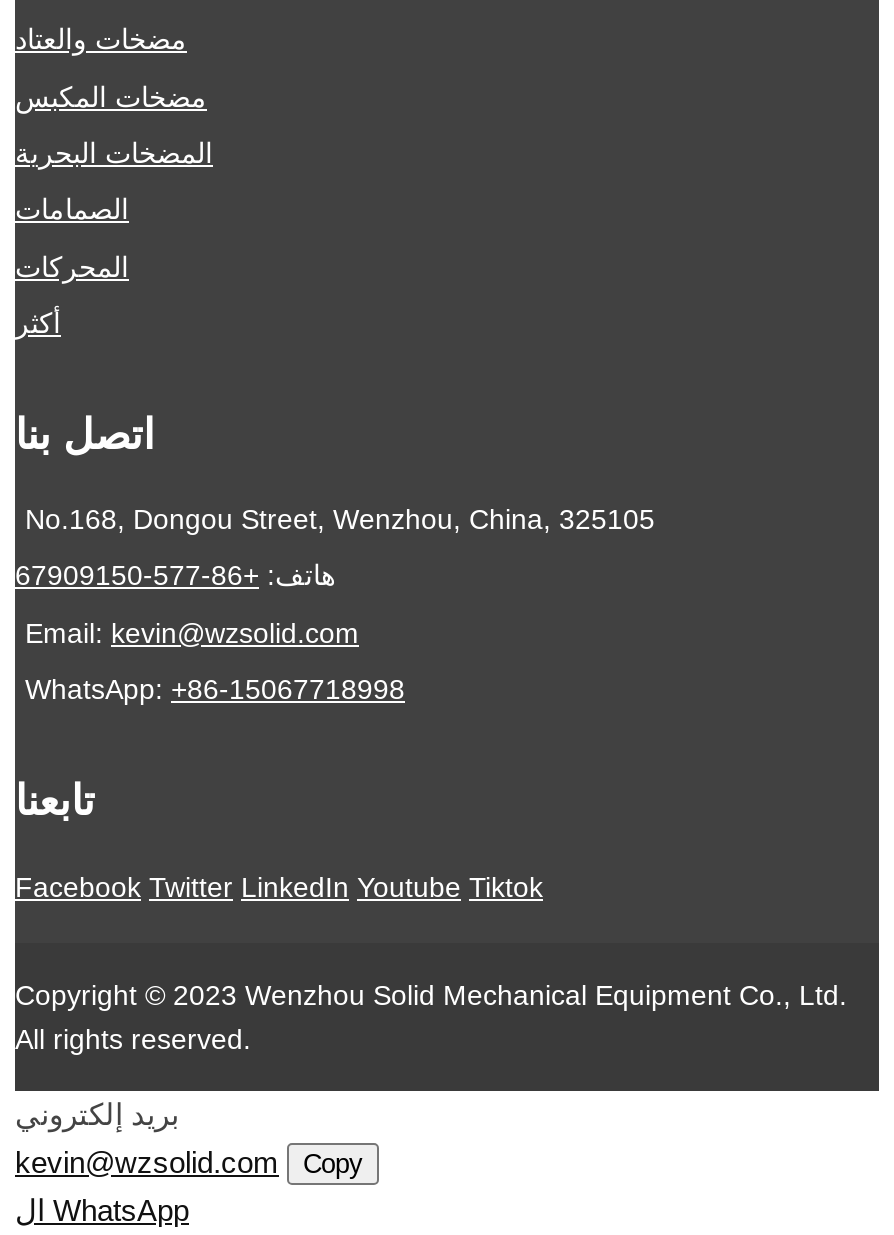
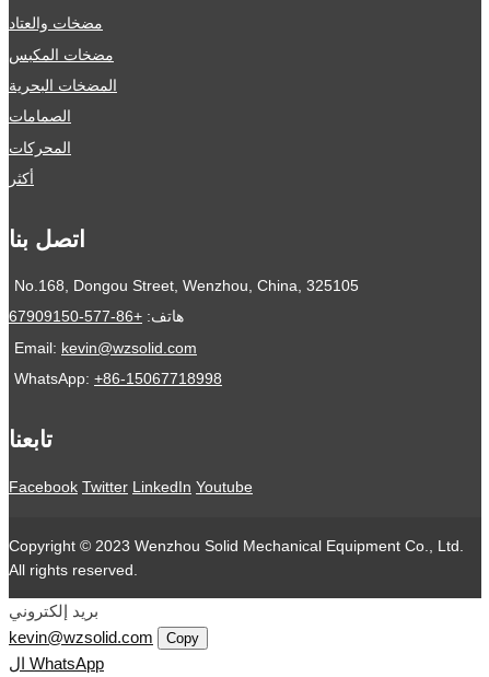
- Facebook Twitter LinkedIn Youtube Tiktok
+ Facebook Twitter LinkedIn Youtube
